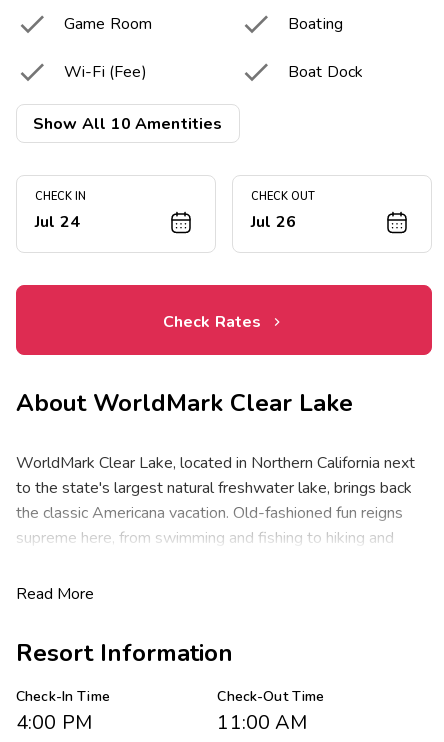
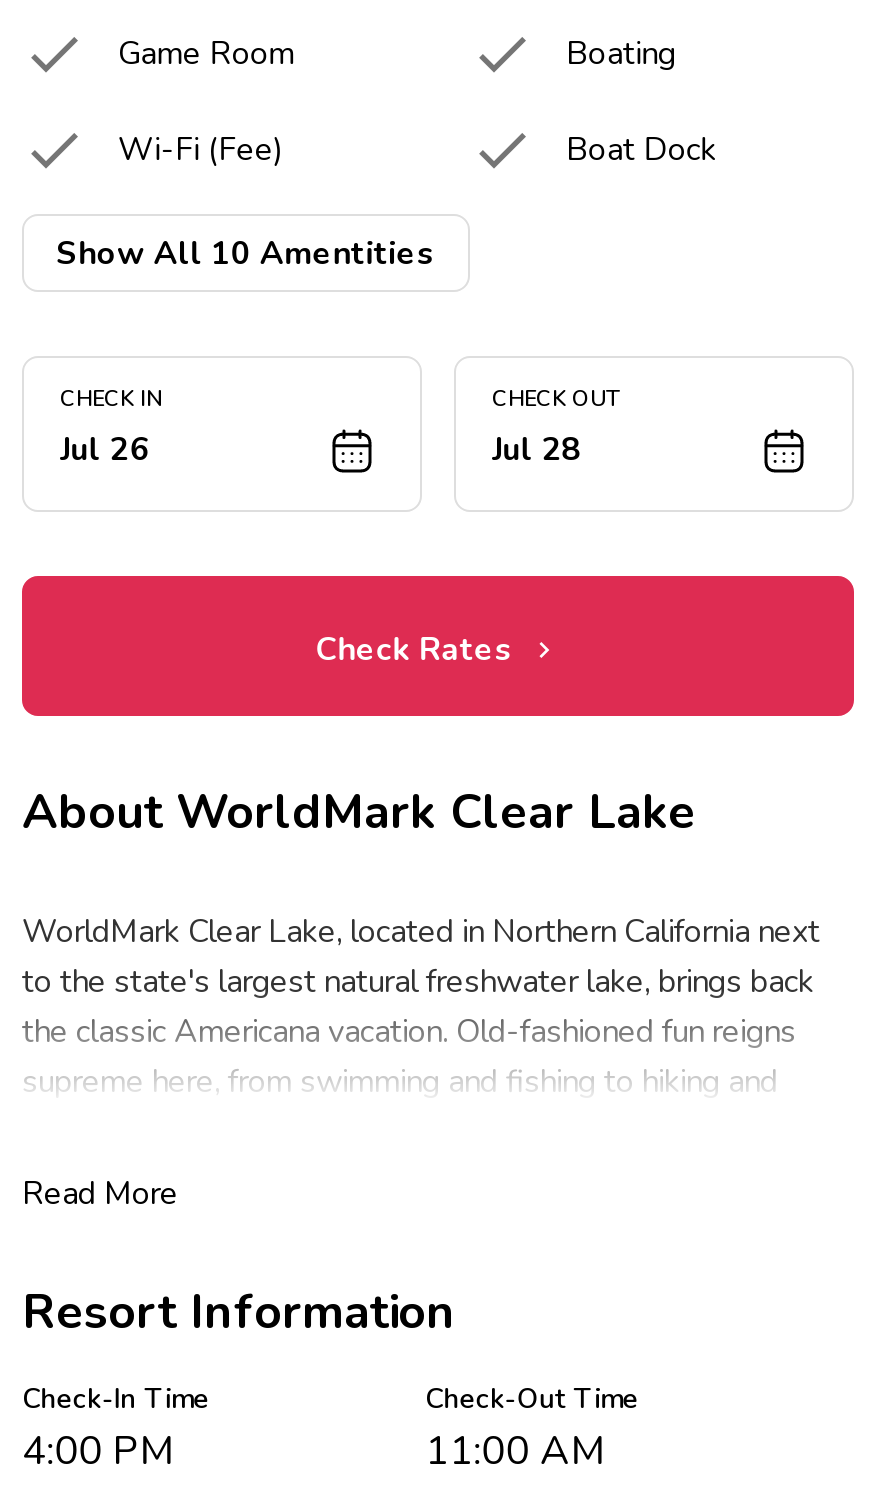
- Jul 24
+ Jul 26

- Jul 26
+ Jul 28
